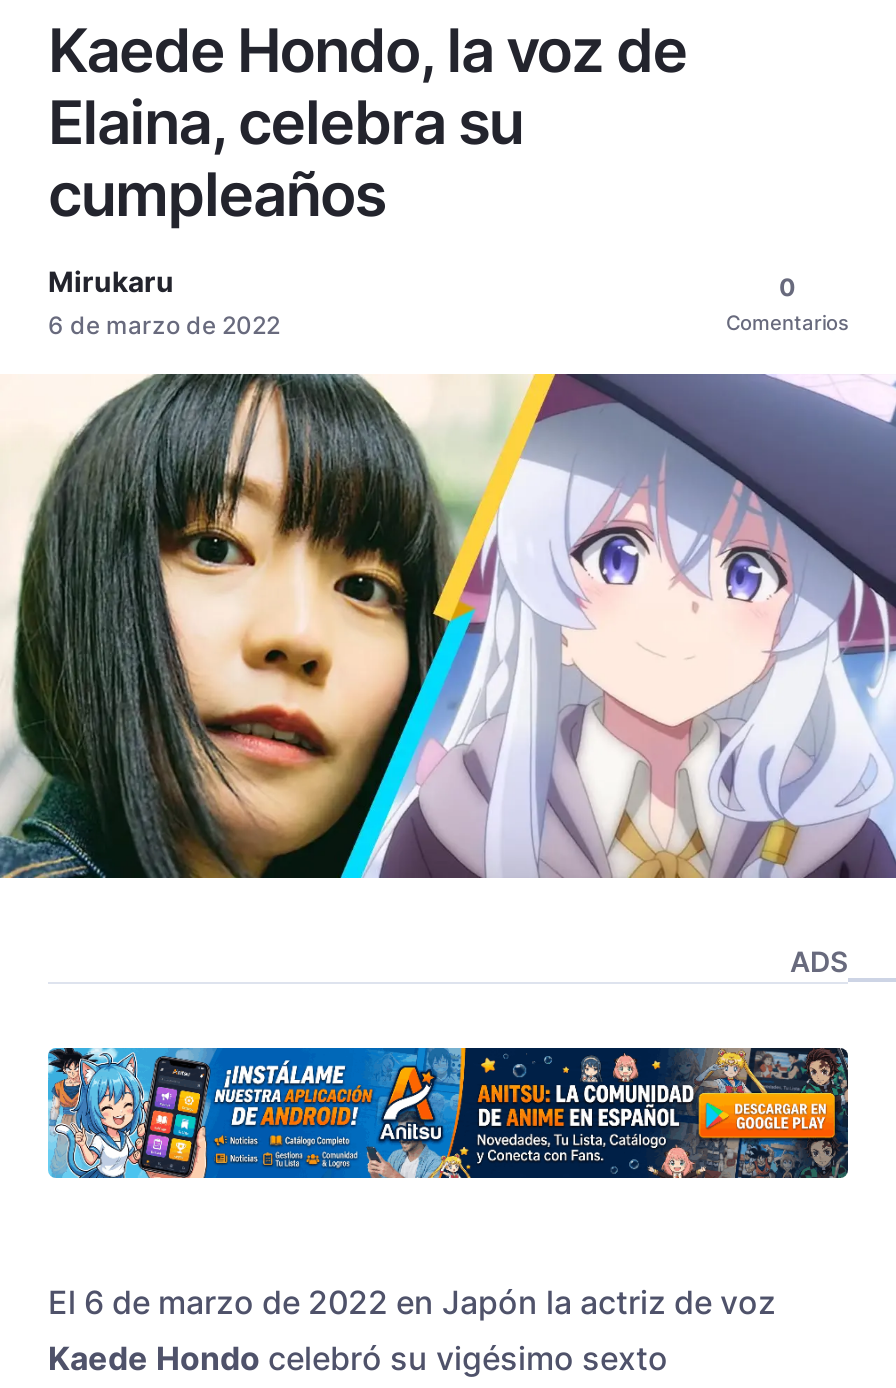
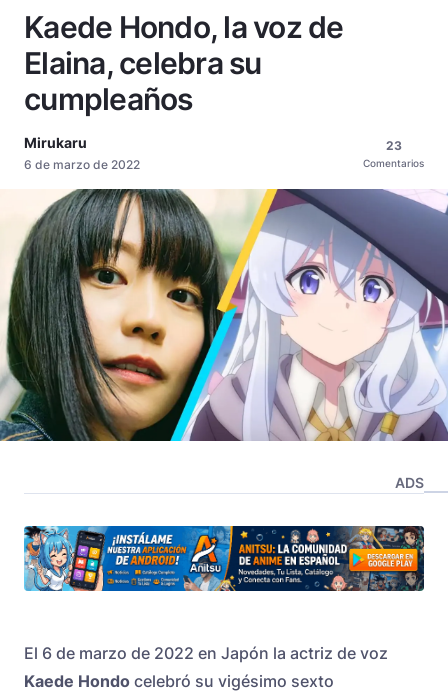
- 0
+ 23
